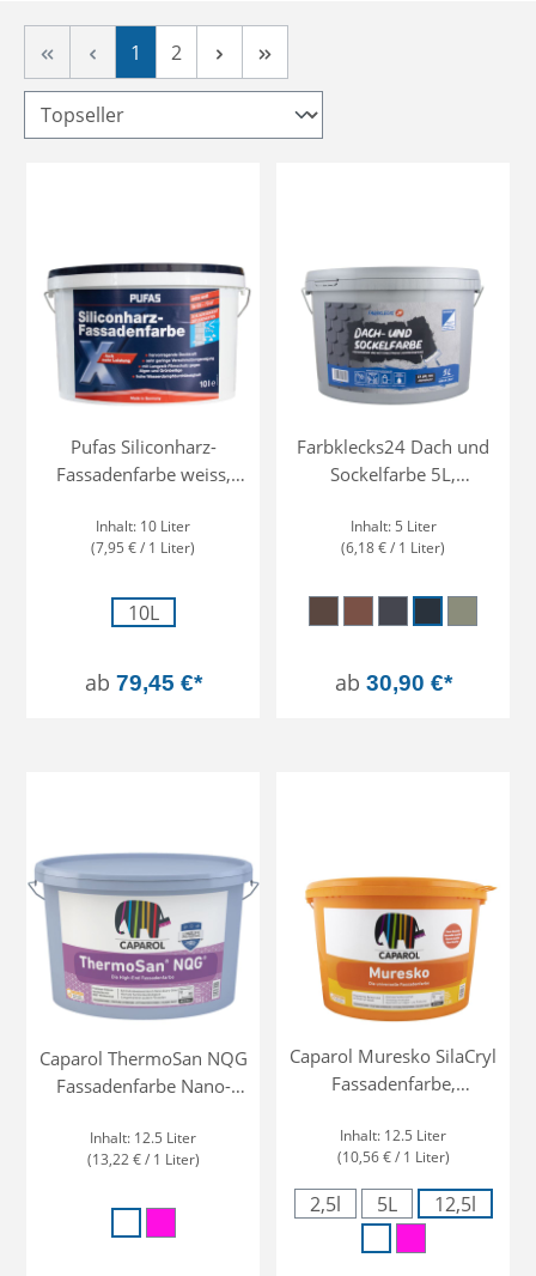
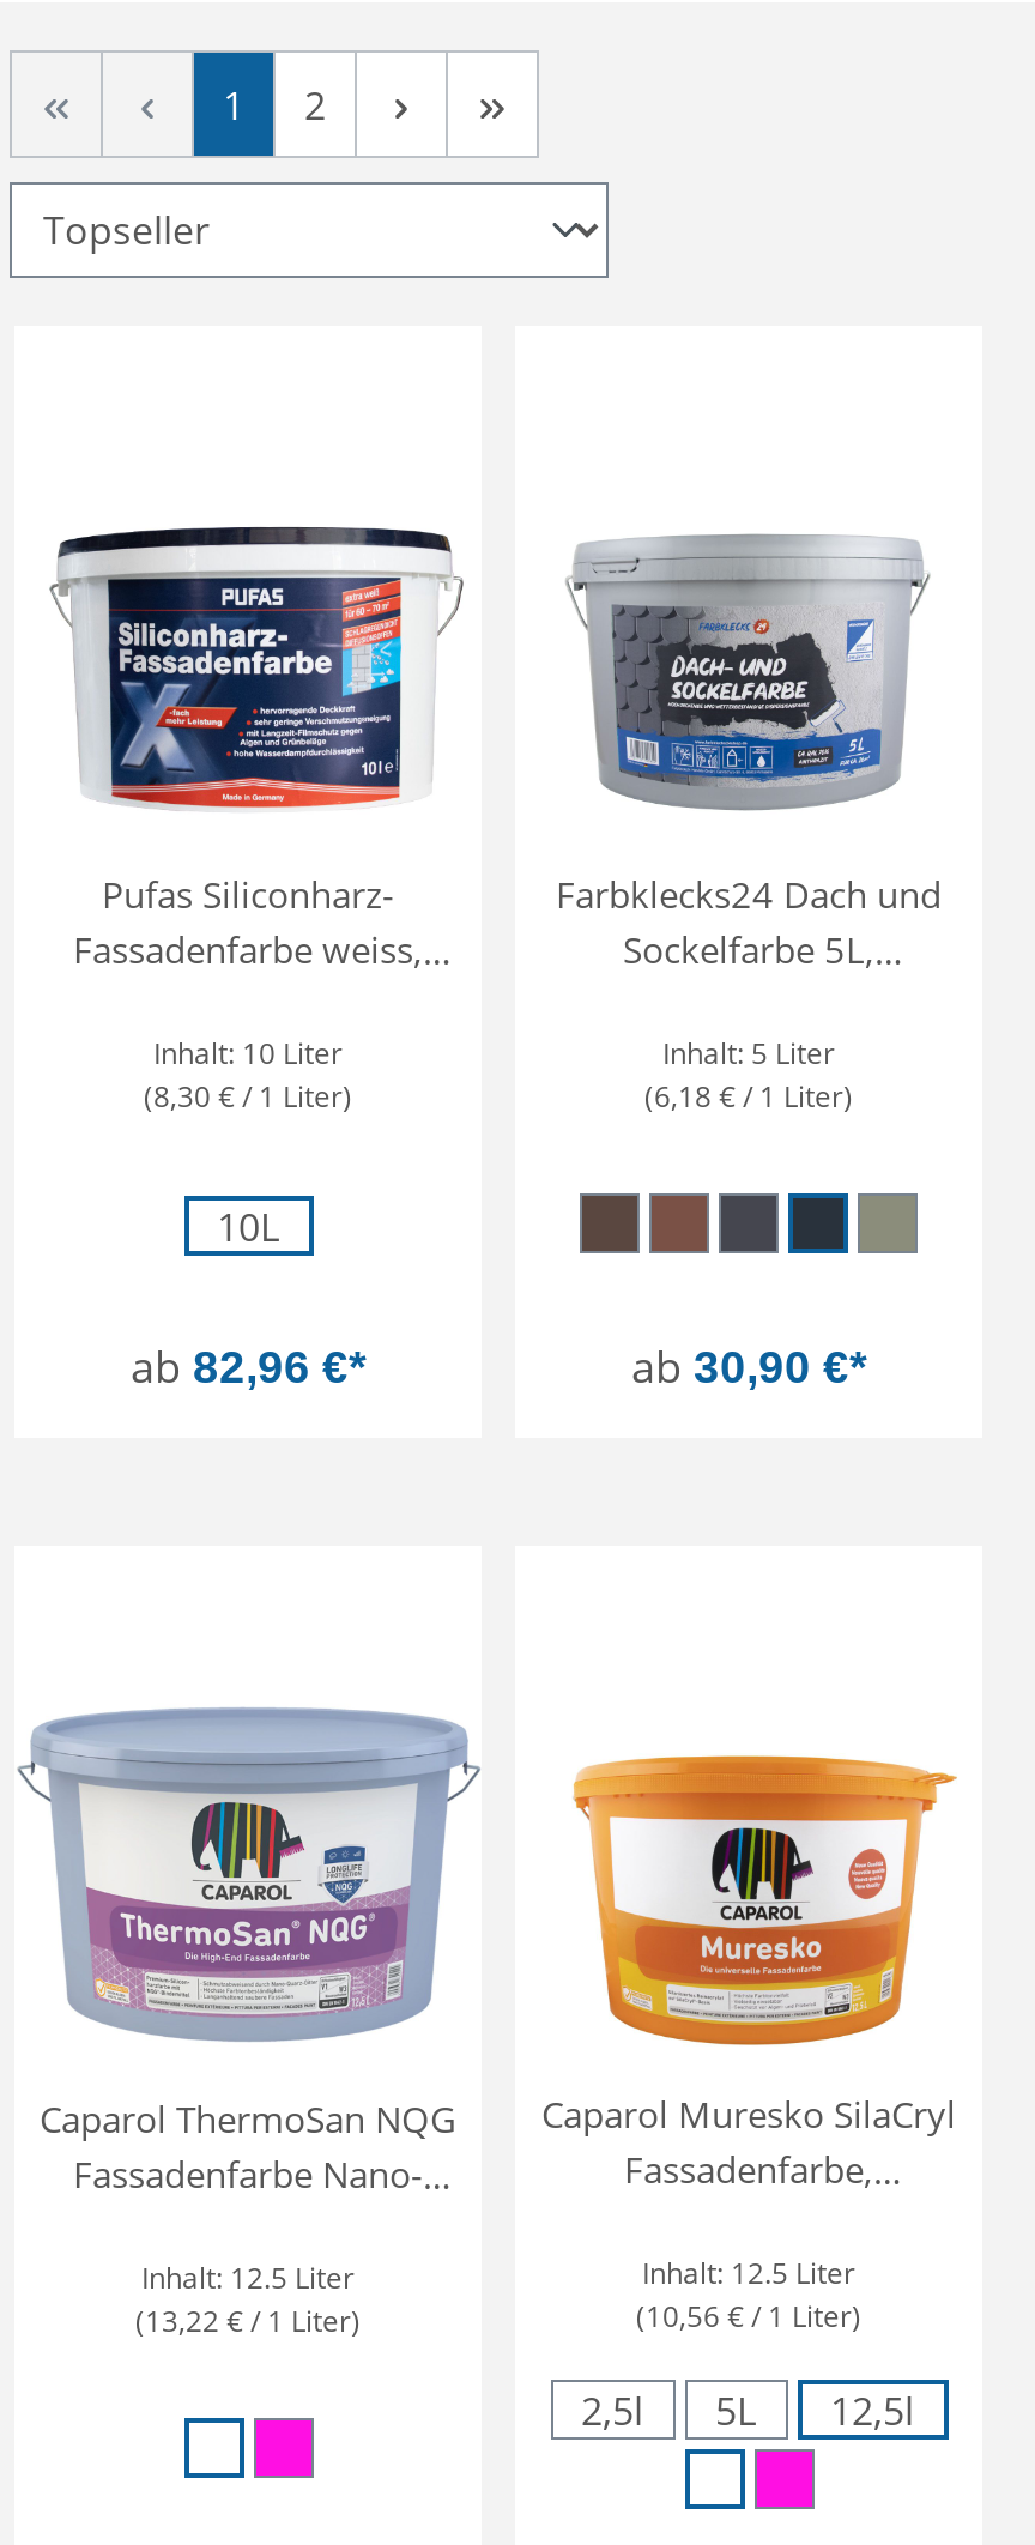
- (7,95 € / 1 Liter)
+ (8,30 € / 1 Liter)

- ab 79,45 €*
+ ab 82,96 €*
